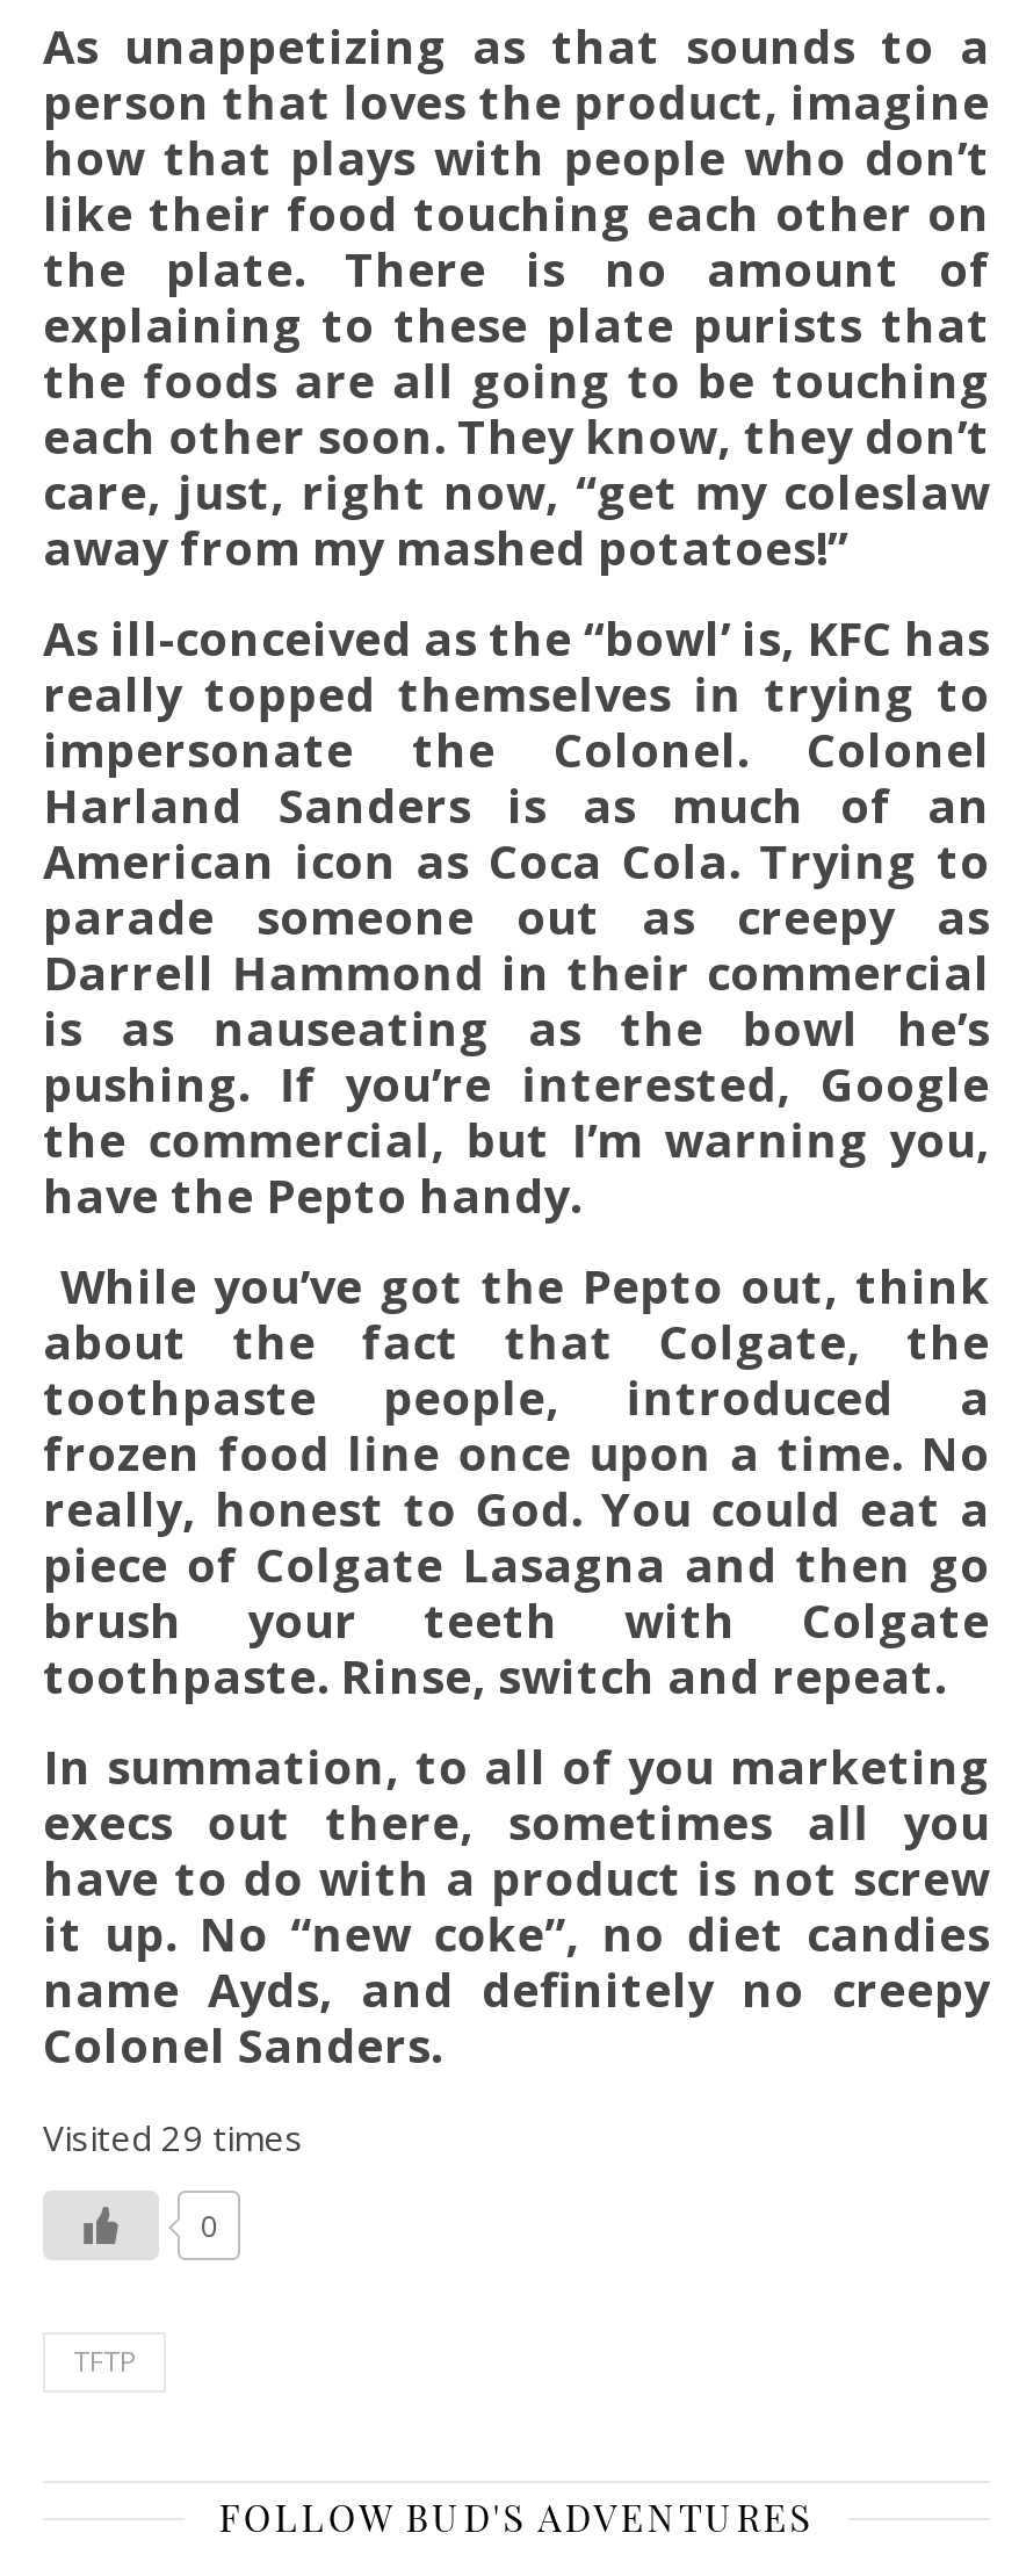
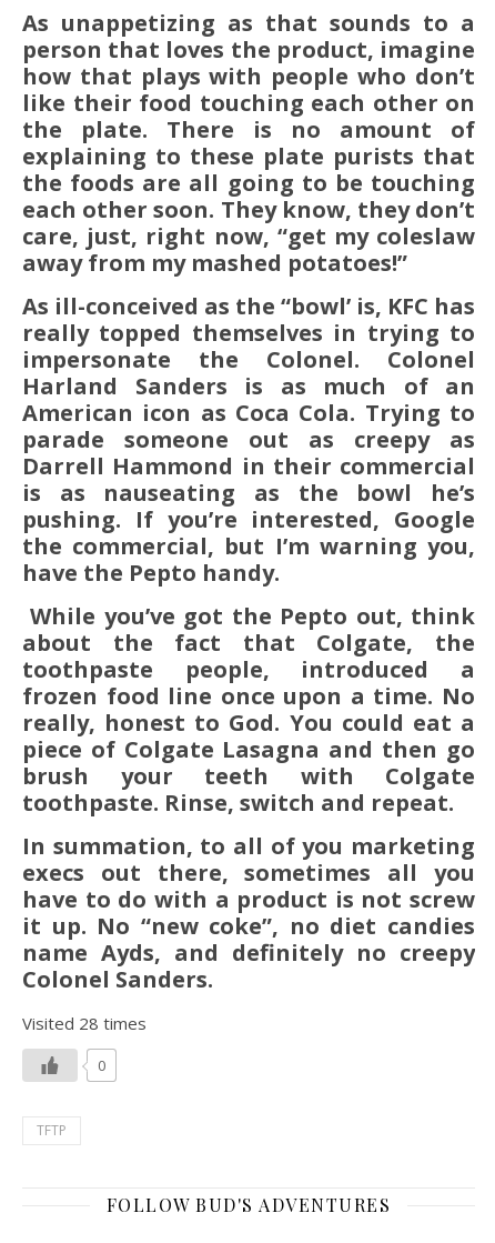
- Visited 29 times
+ Visited 28 times
